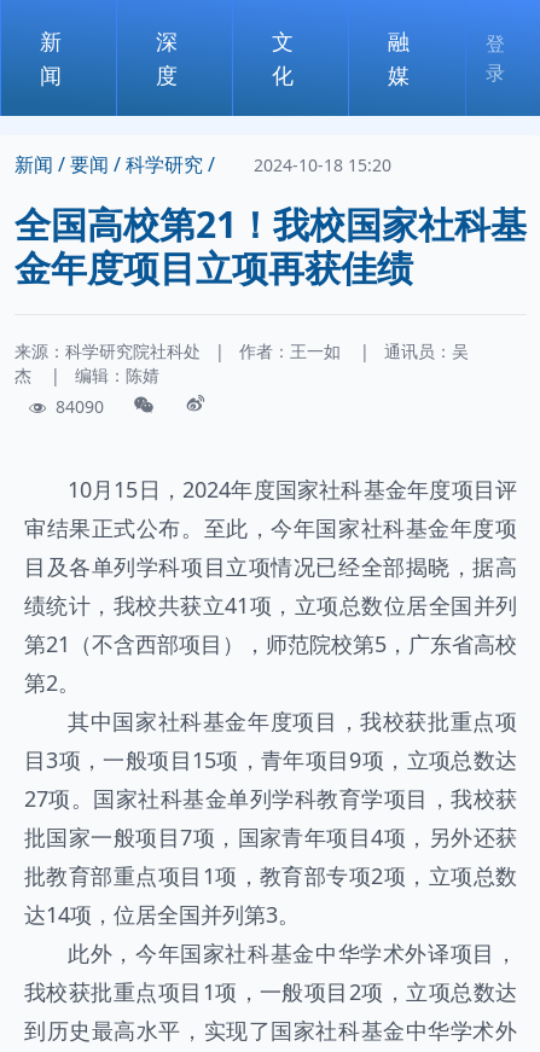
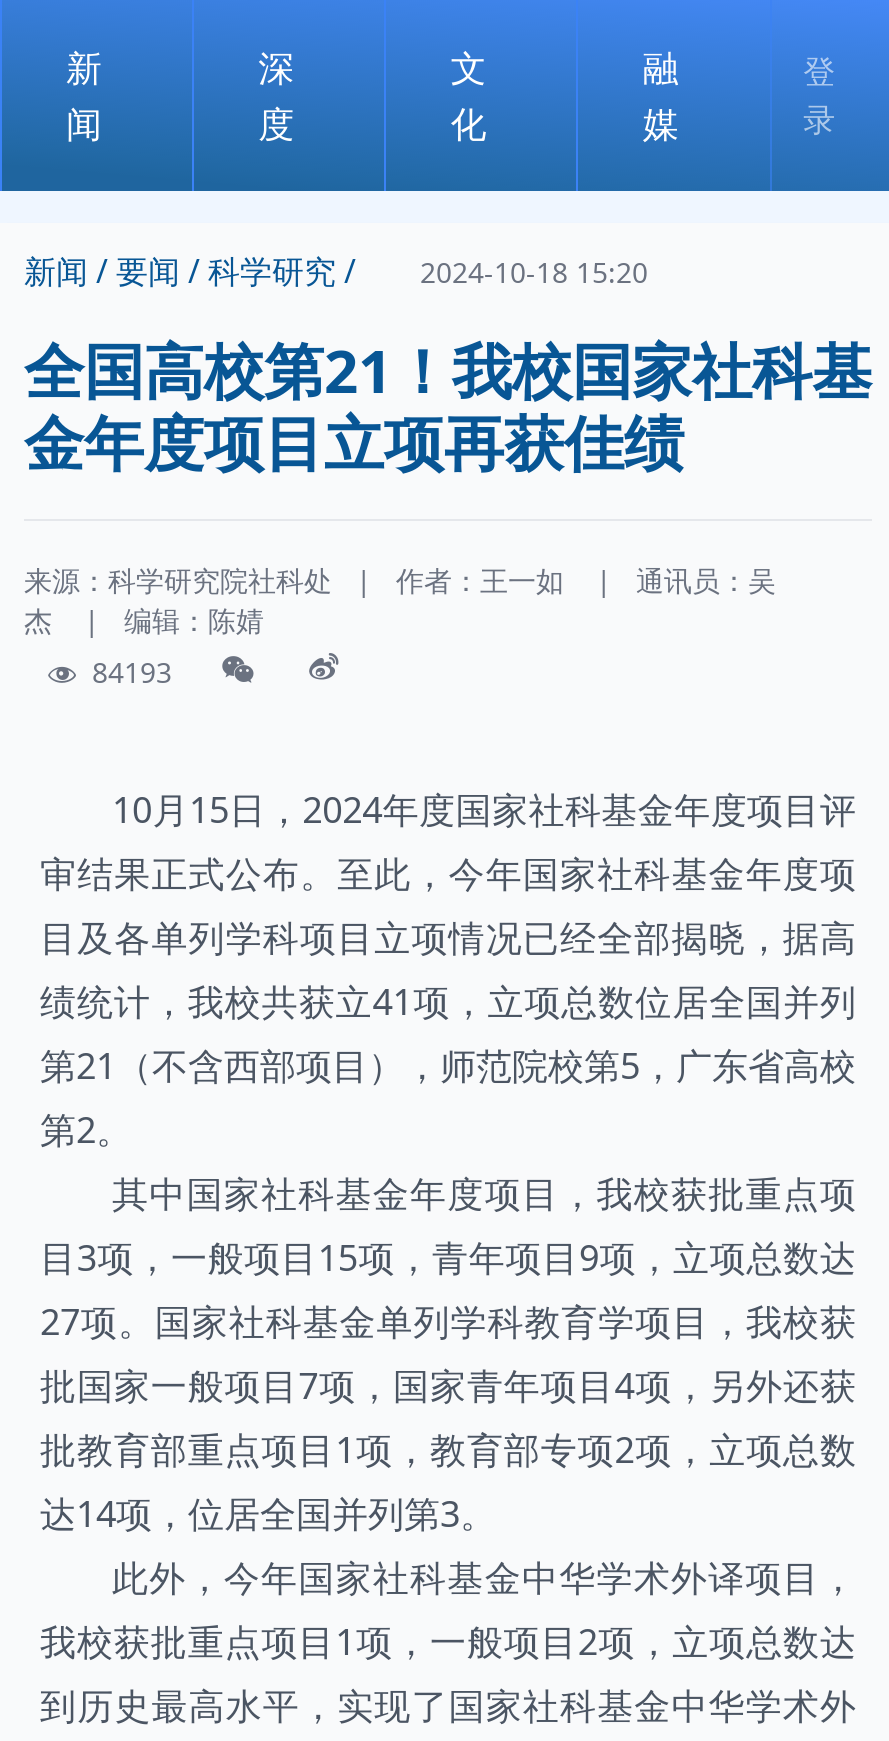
- 84090
+ 84193
